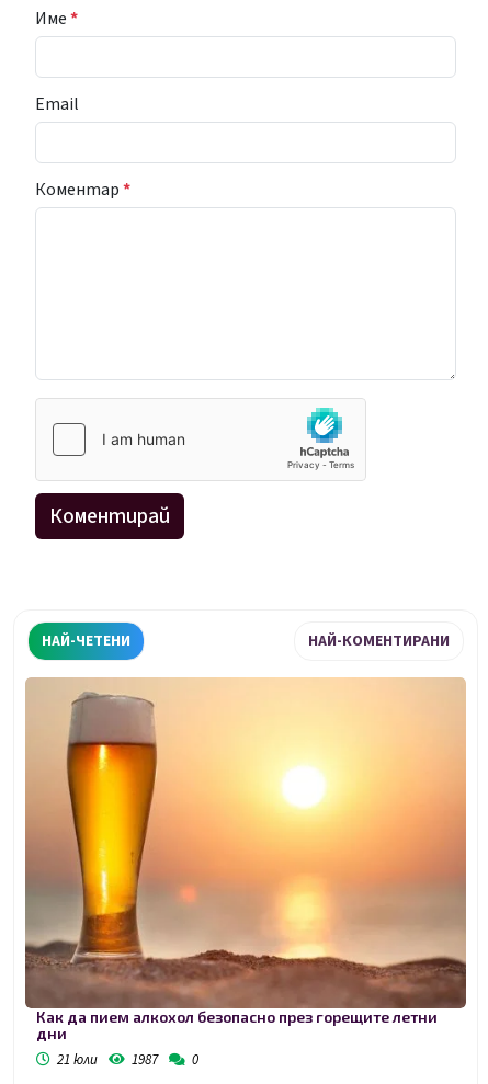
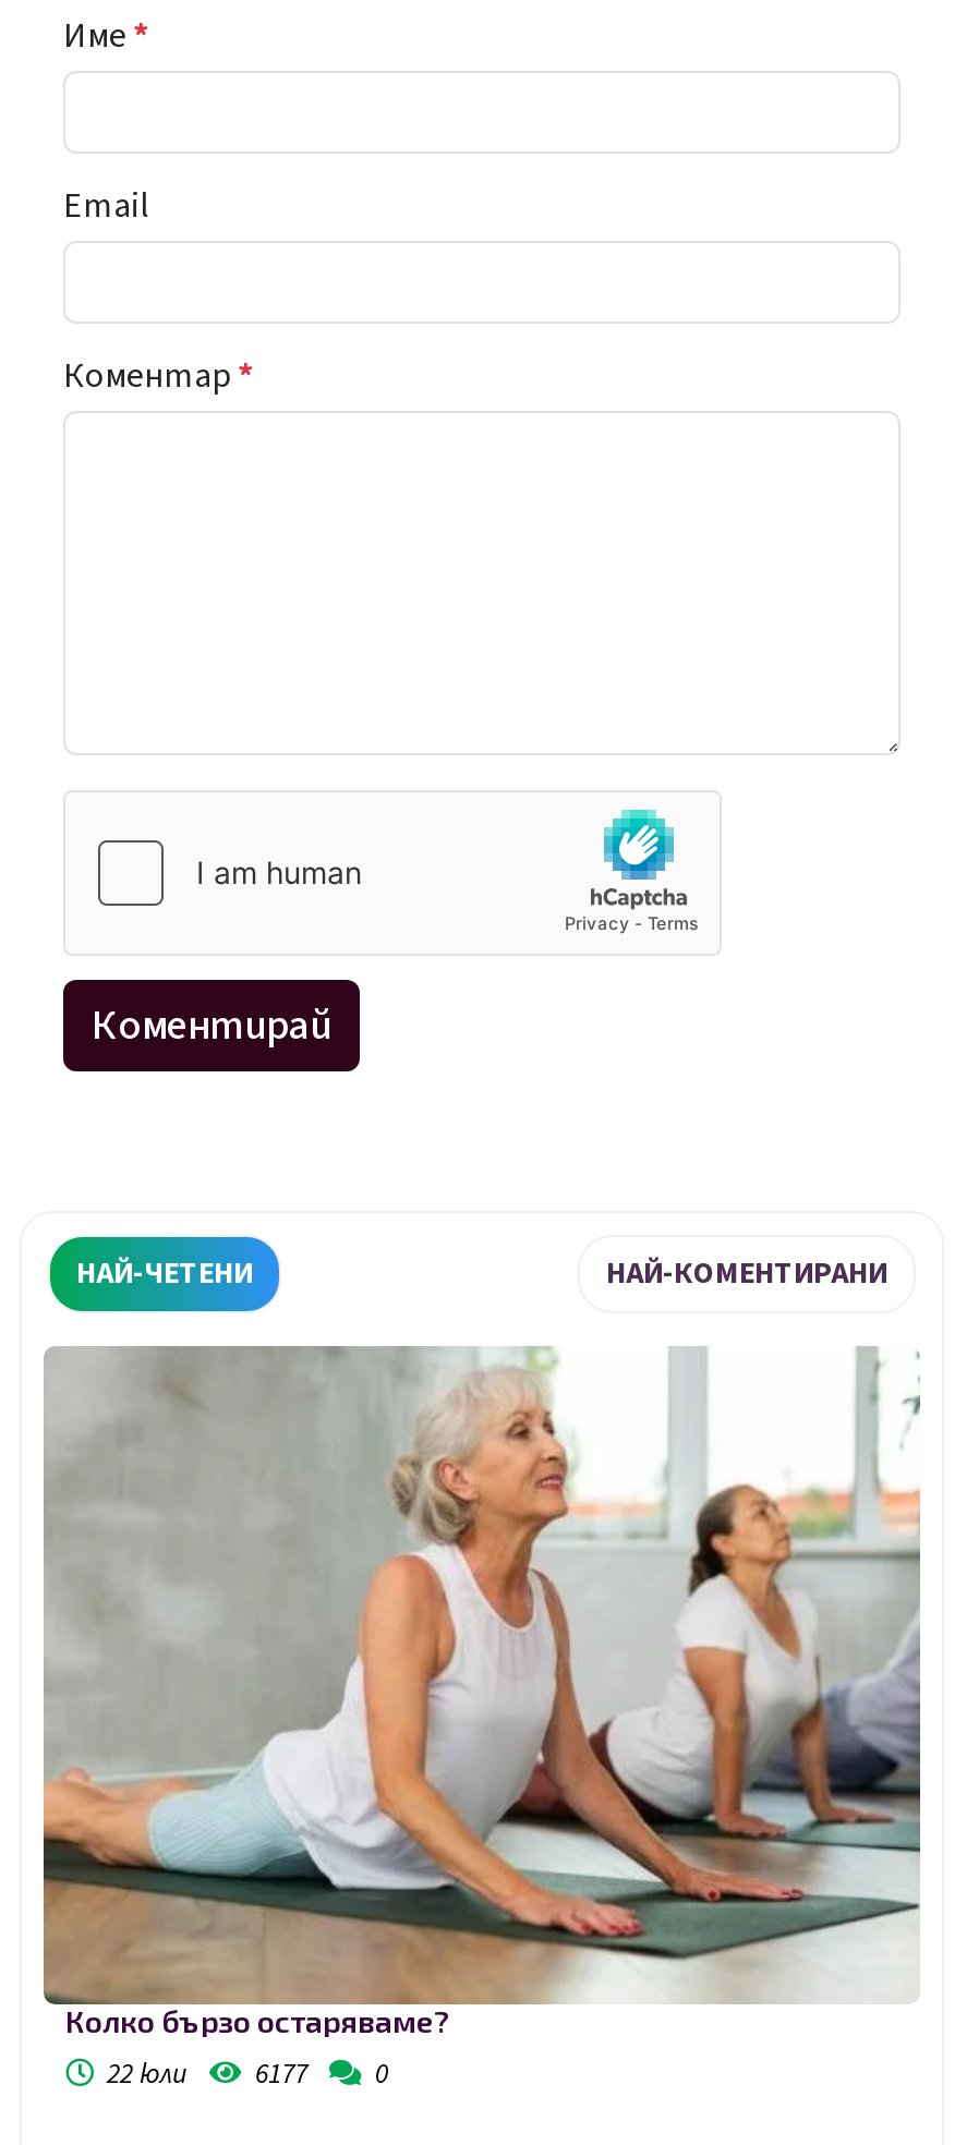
- [image]
- Как да пием алкохол безопасно през горещите летни
- дни
- 21 юли
- 1987
+ [image]
+ Колко бързо остаряваме?
+ 22 юли
+ 6177
